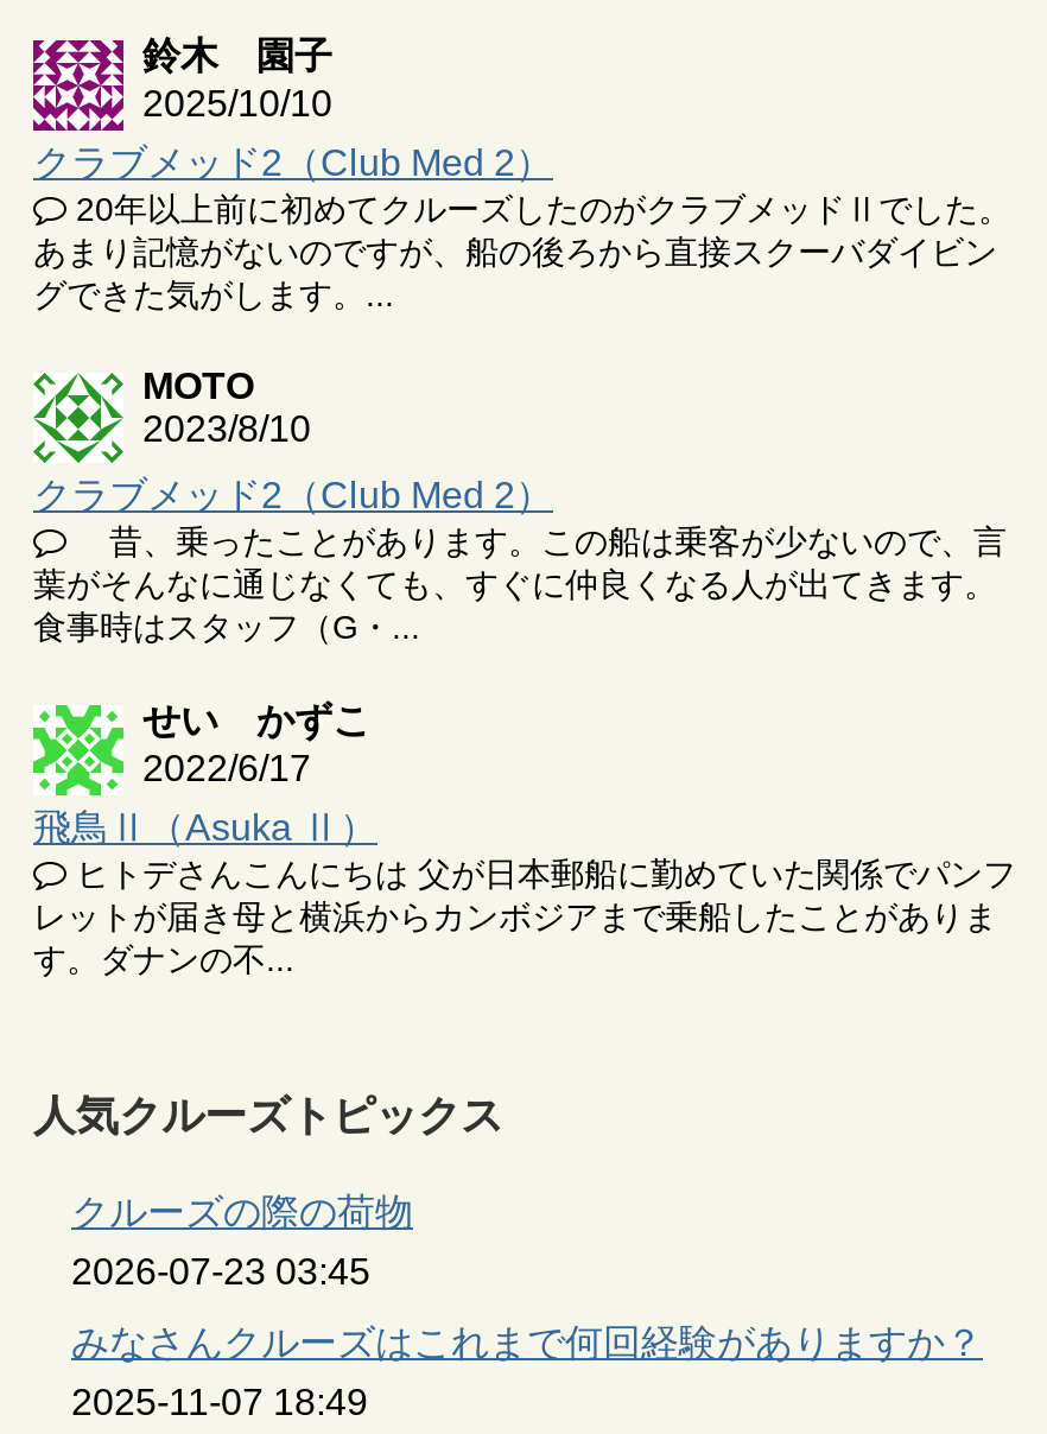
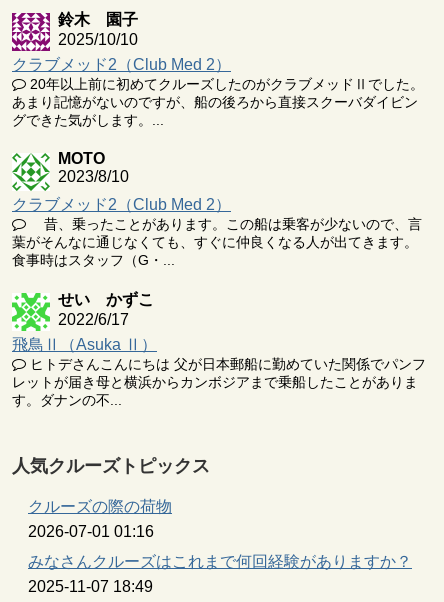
- 2026-07-23 03:45
+ 2026-07-01 01:16
